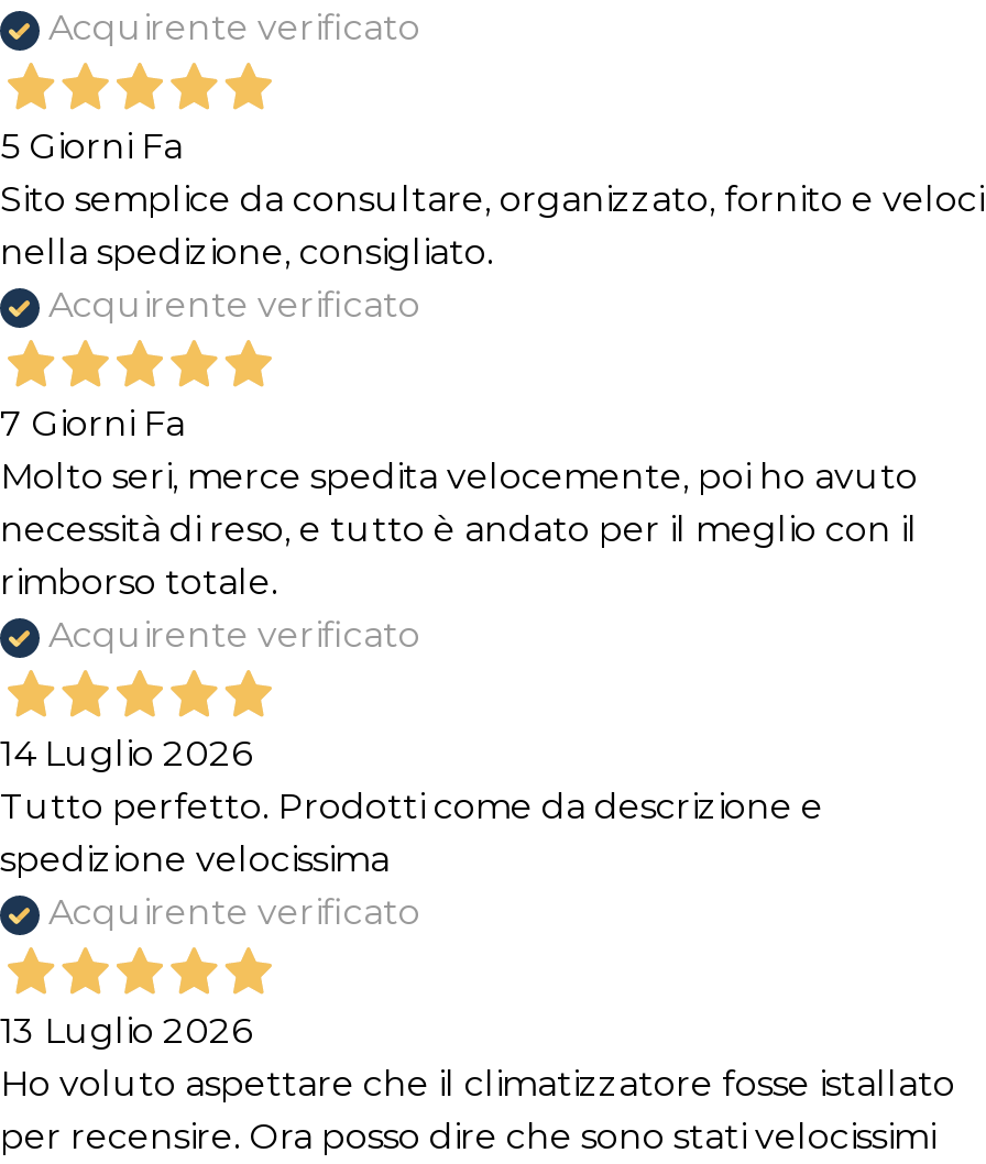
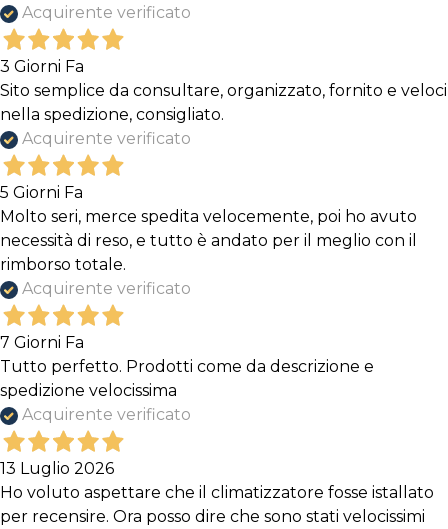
- 5 Giorni Fa
+ 3 Giorni Fa

- 7 Giorni Fa
+ 5 Giorni Fa

- 14 Luglio 2026
+ 7 Giorni Fa
